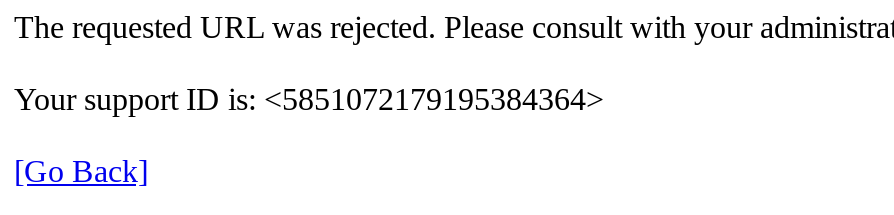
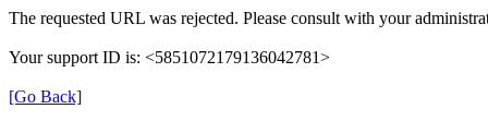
- Your support ID is: <5851072179195384364>
+ Your support ID is: <5851072179136042781>
